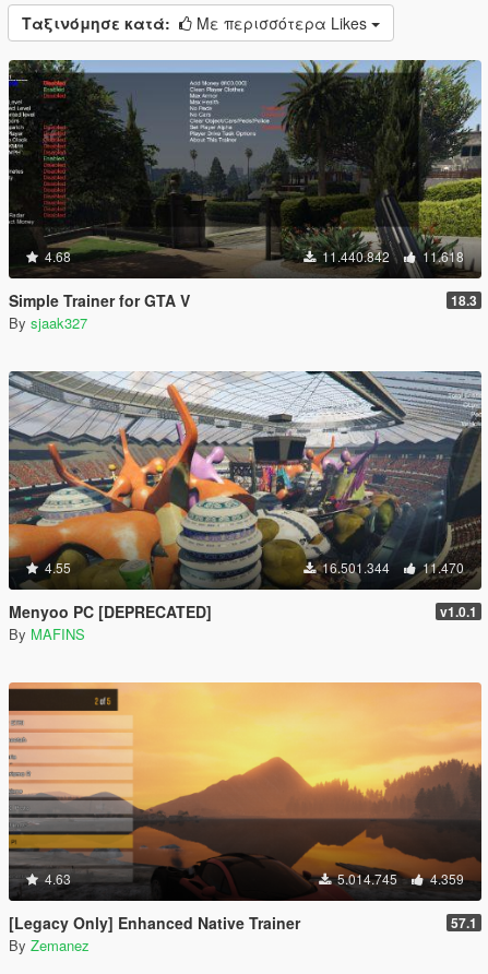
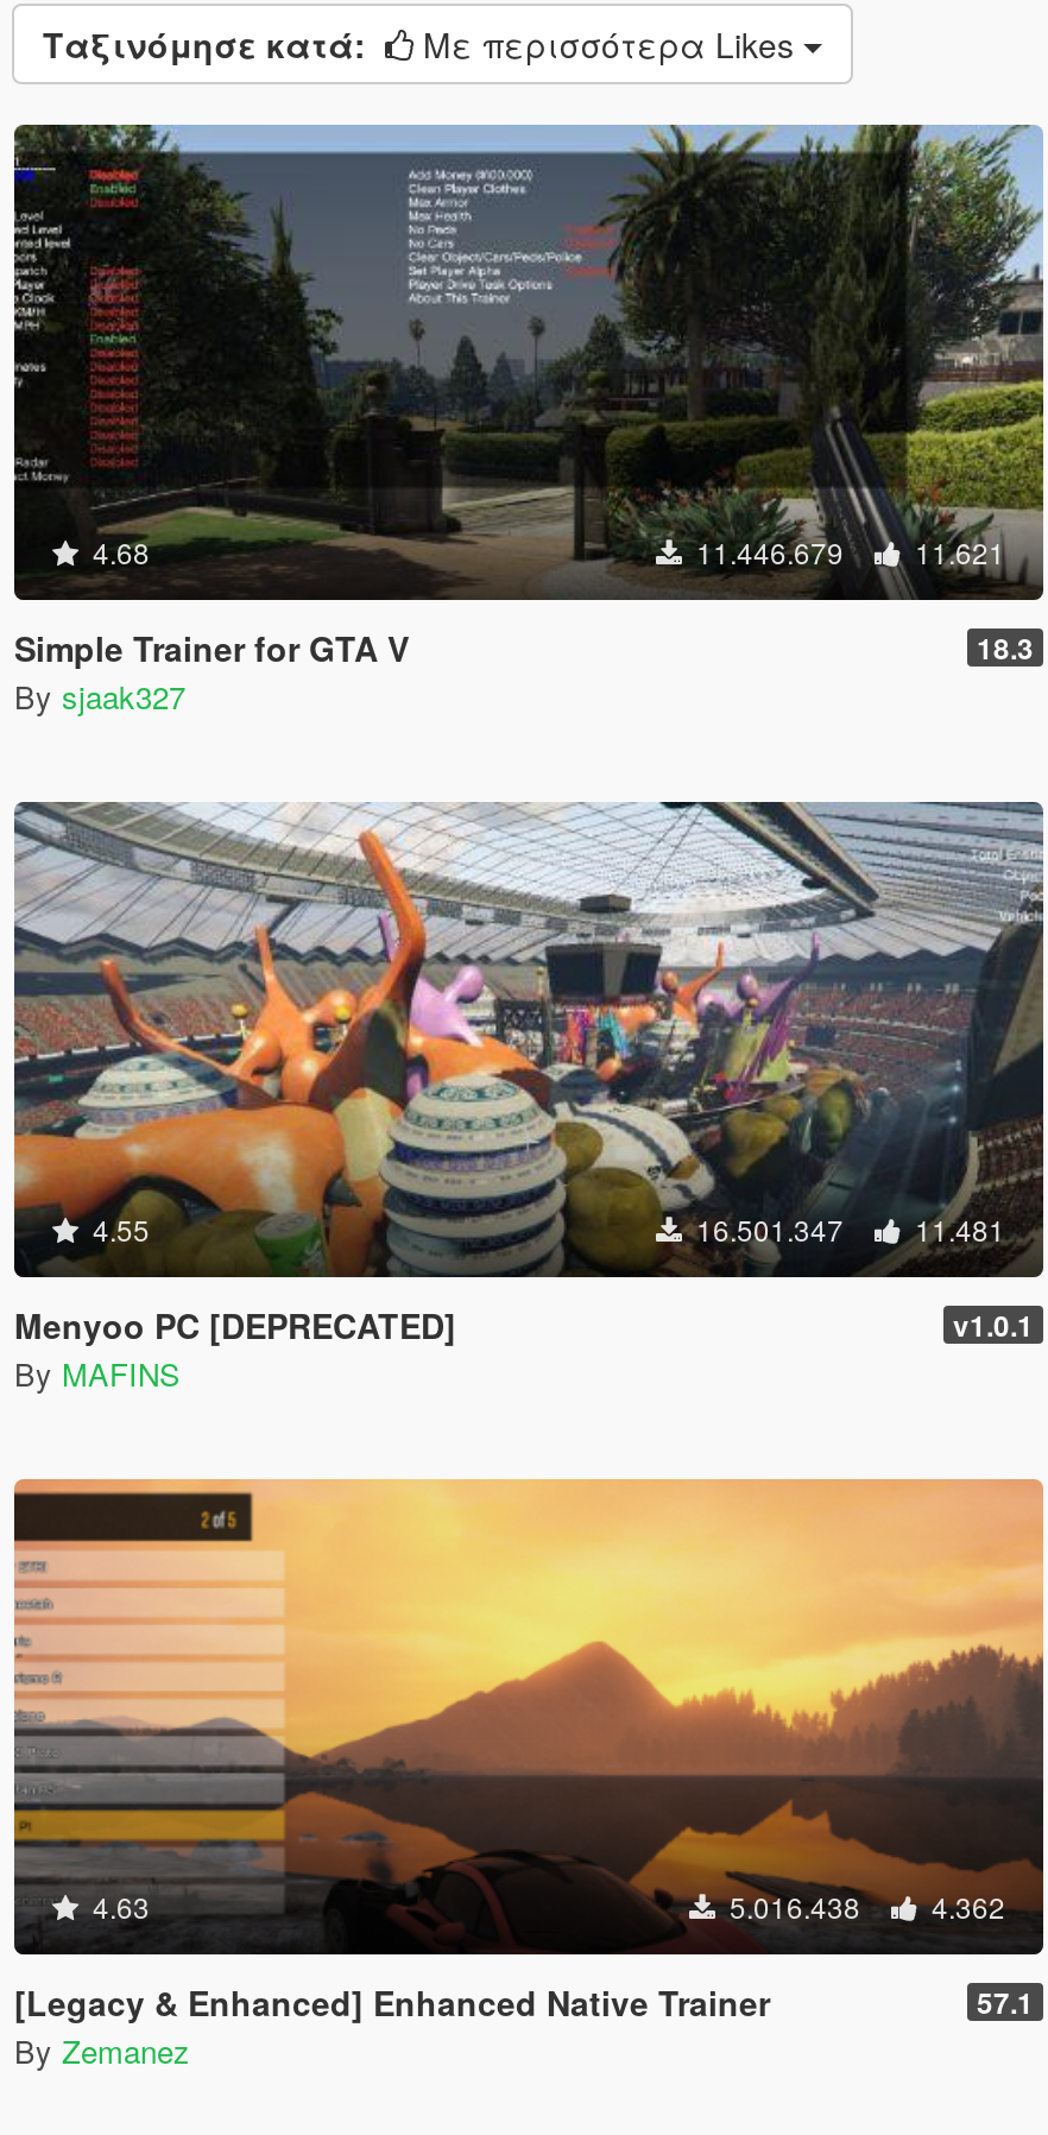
- 11.440.842
+ 11.446.679

- 11.618
+ 11.621

- 16.501.344
+ 16.501.347

- 11.470
+ 11.481

- 5.014.745
- 4.359
+ 5.016.438
+ 4.362

- [Legacy Only] Enhanced Native Trainer
+ [Legacy & Enhanced] Enhanced Native Trainer
